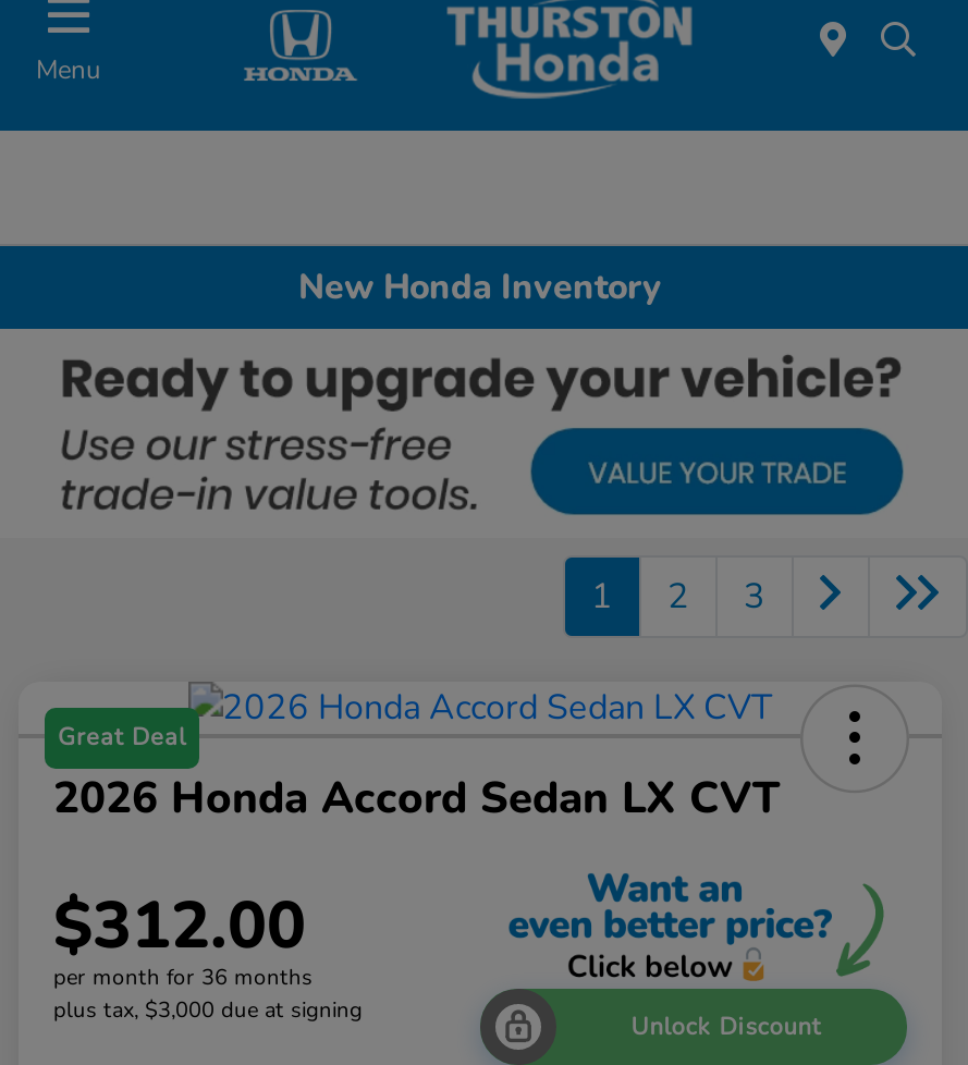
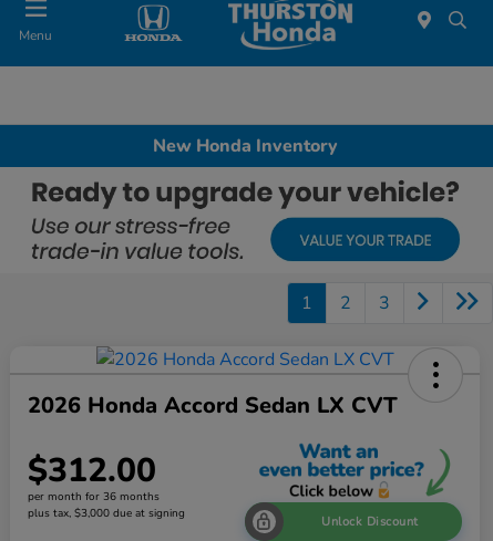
- Great Deal
